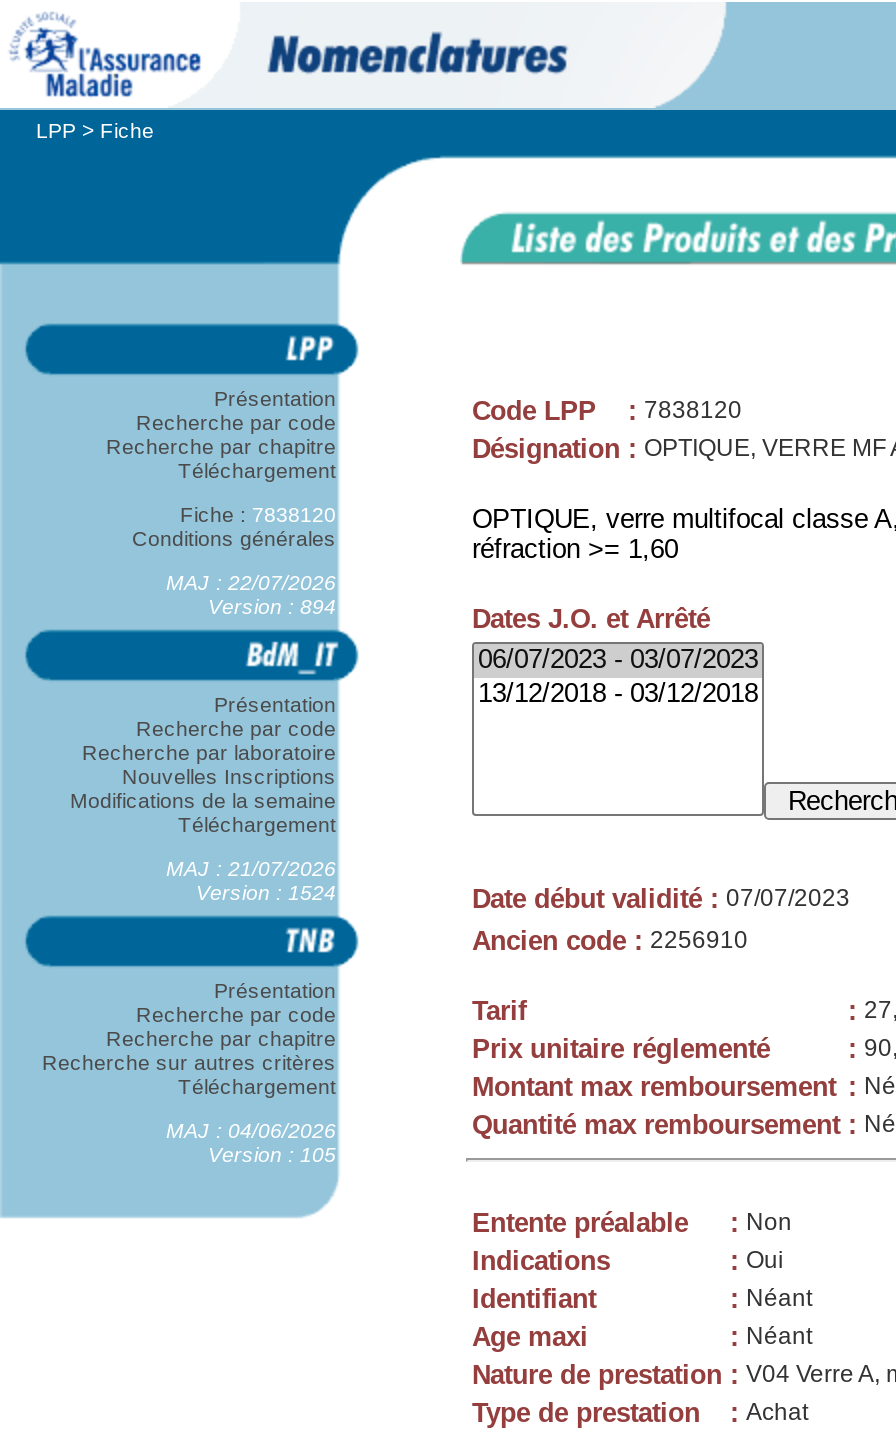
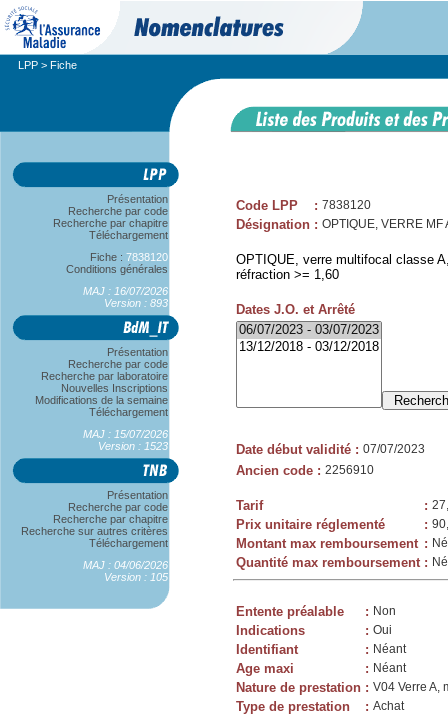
- MAJ : 22/07/2026
+ MAJ : 16/07/2026

- Version : 894
+ Version : 893

- MAJ : 21/07/2026
+ MAJ : 15/07/2026

- Version : 1524
+ Version : 1523
